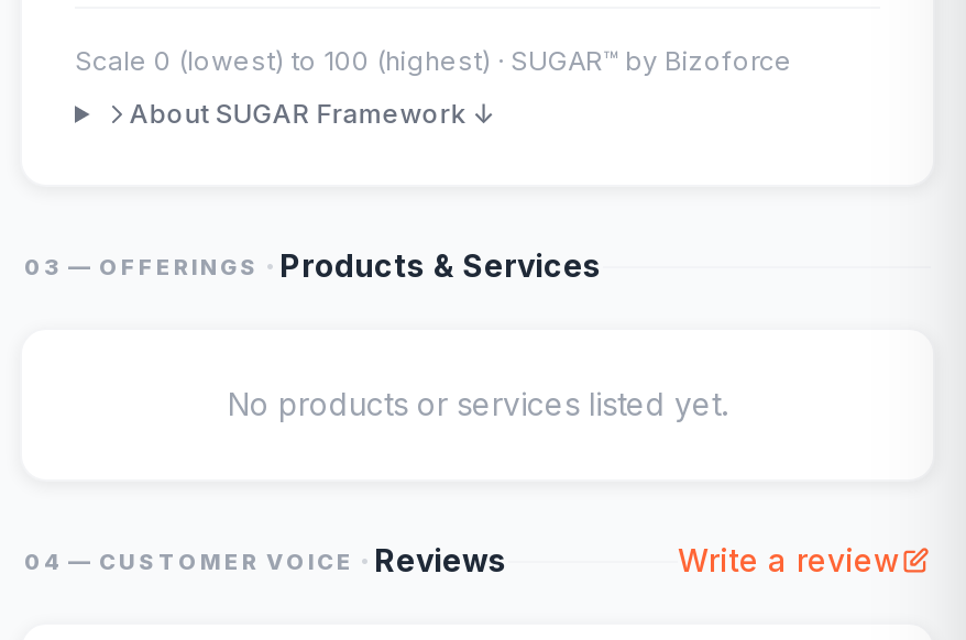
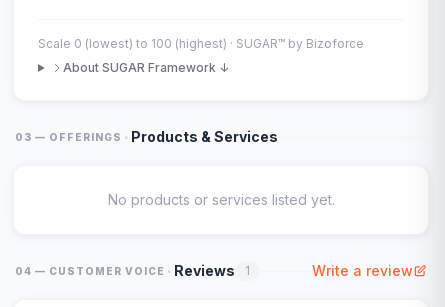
+ 1
